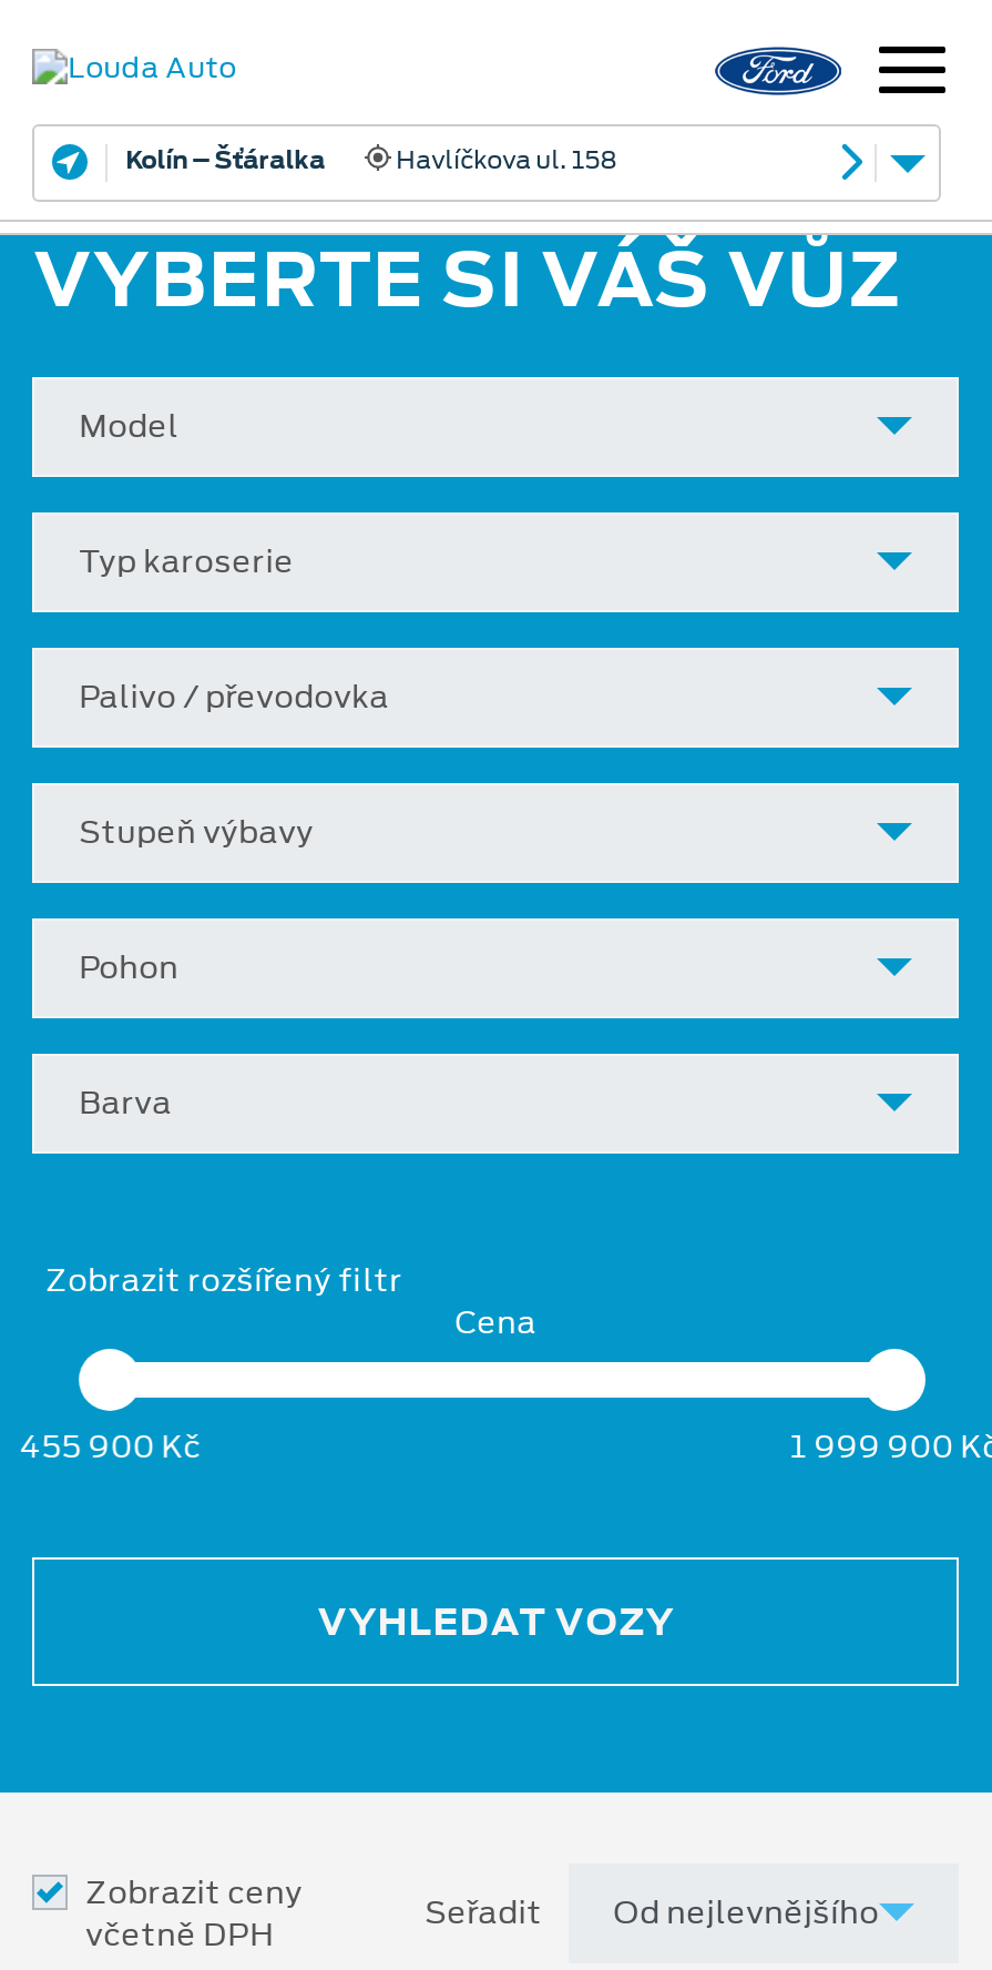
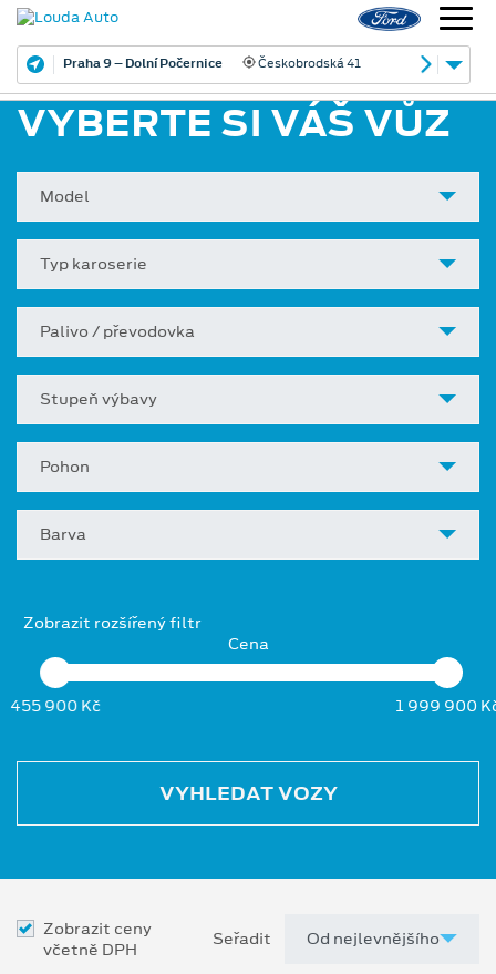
- Kolín – Šťáralka
- Havlíčkova ul. 158
+ Praha 9 – Dolní Počernice
+ Českobrodská 41
